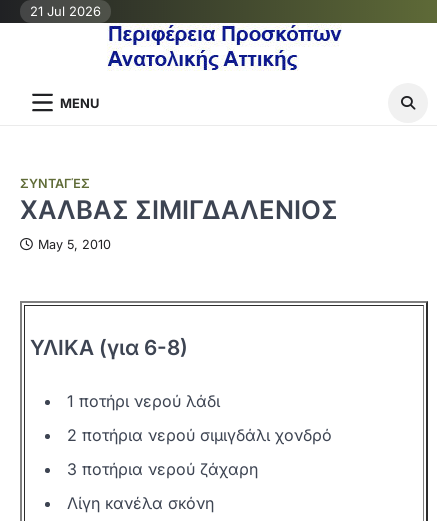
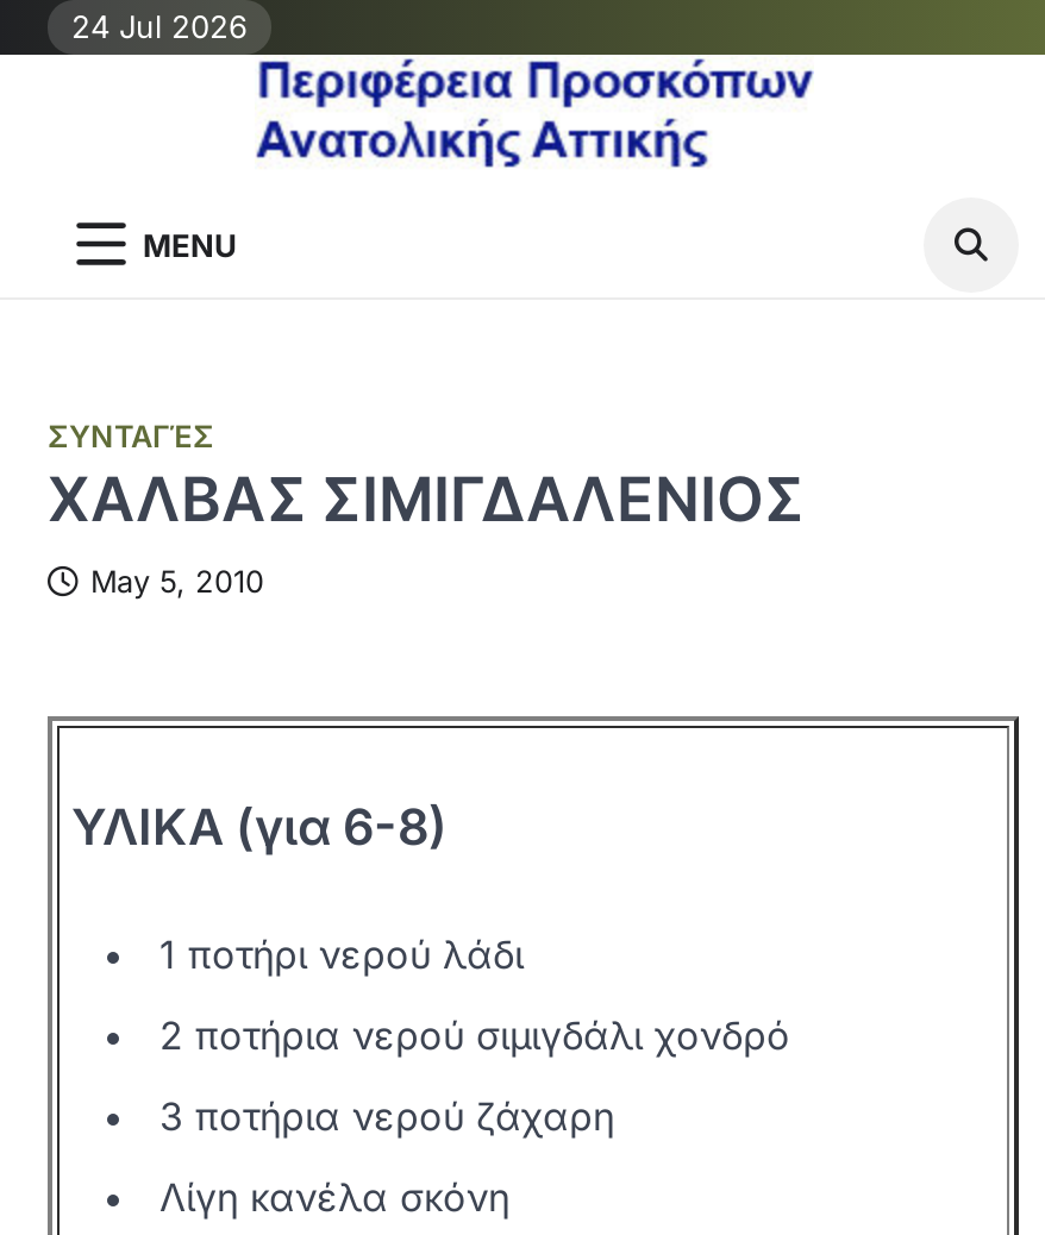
- 21 Jul 2026
+ 24 Jul 2026
